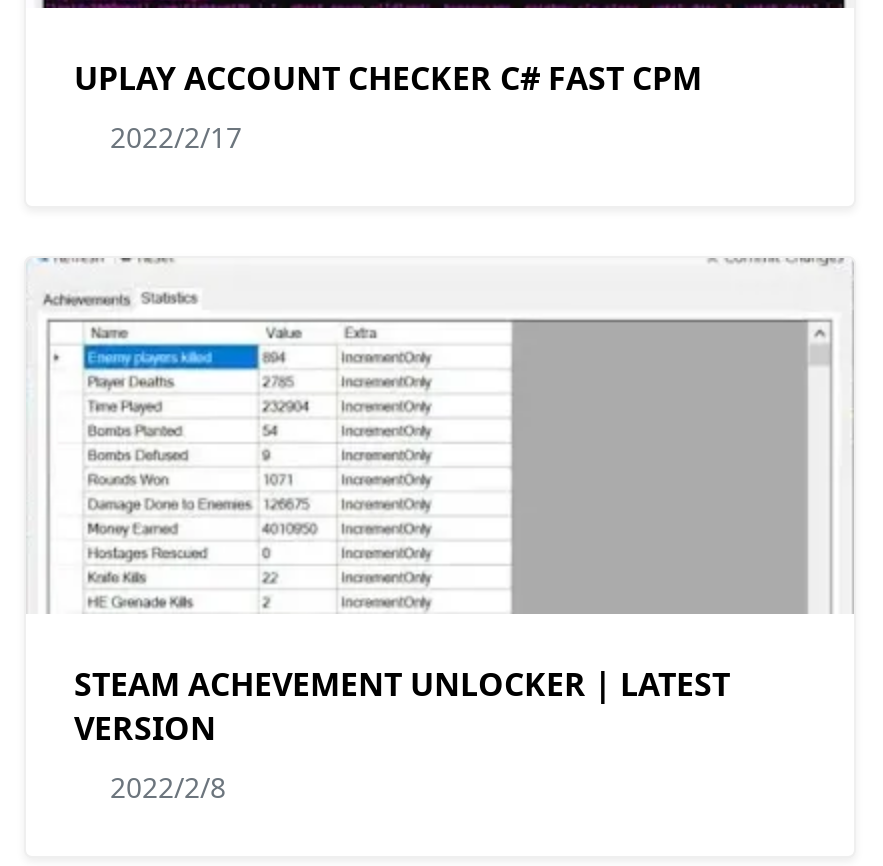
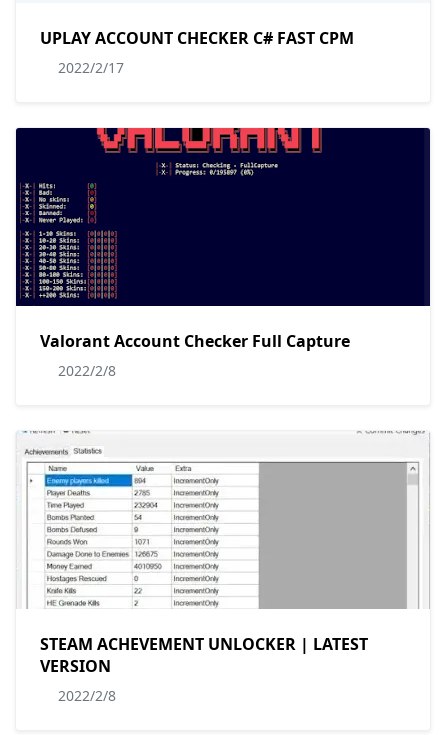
+ [image]
+ Valorant Account Checker Full Capture
+ 2022/2/8
